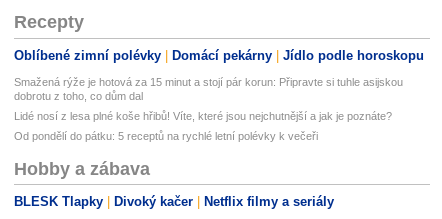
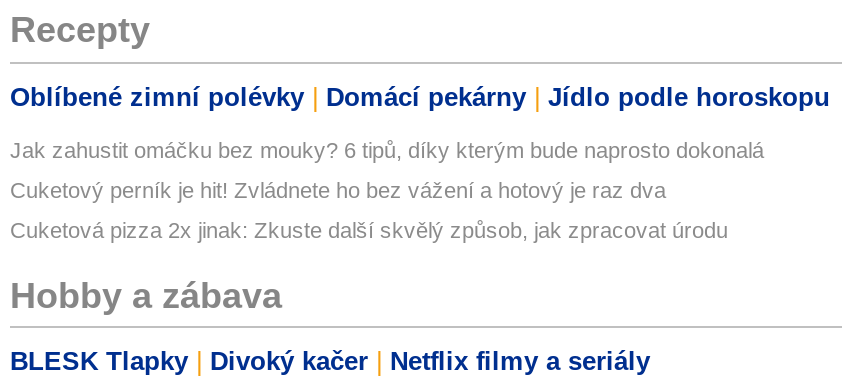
- Smažená rýže je hotová za 15 minut a stojí pár korun: Připravte si tuhle asijskou
- dobrotu z toho, co dům dal
+ Jak zahustit omáčku bez mouky? 6 tipů, díky kterým bude naprosto dokonalá

- Lidé nosí z lesa plné koše hřibů! Víte, které jsou nejchutnější a jak je poznáte?
+ Cuketový perník je hit! Zvládnete ho bez vážení a hotový je raz dva

- Od pondělí do pátku: 5 receptů na rychlé letní polévky k večeři
+ Cuketová pizza 2x jinak: Zkuste další skvělý způsob, jak zpracovat úrodu
